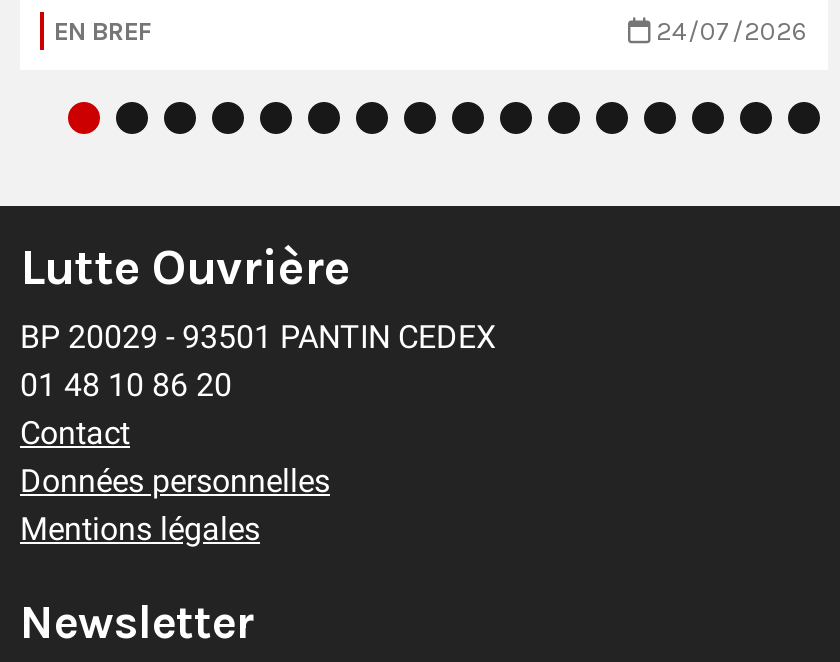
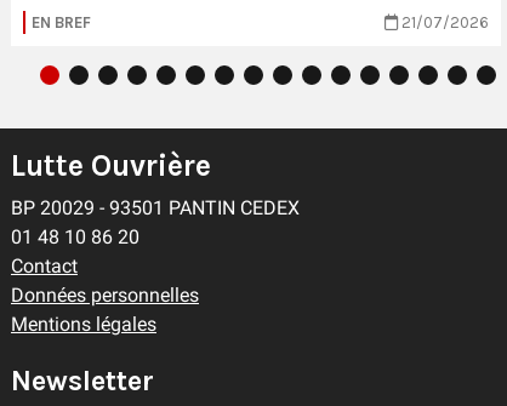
- 24/07/2026
+ 21/07/2026
